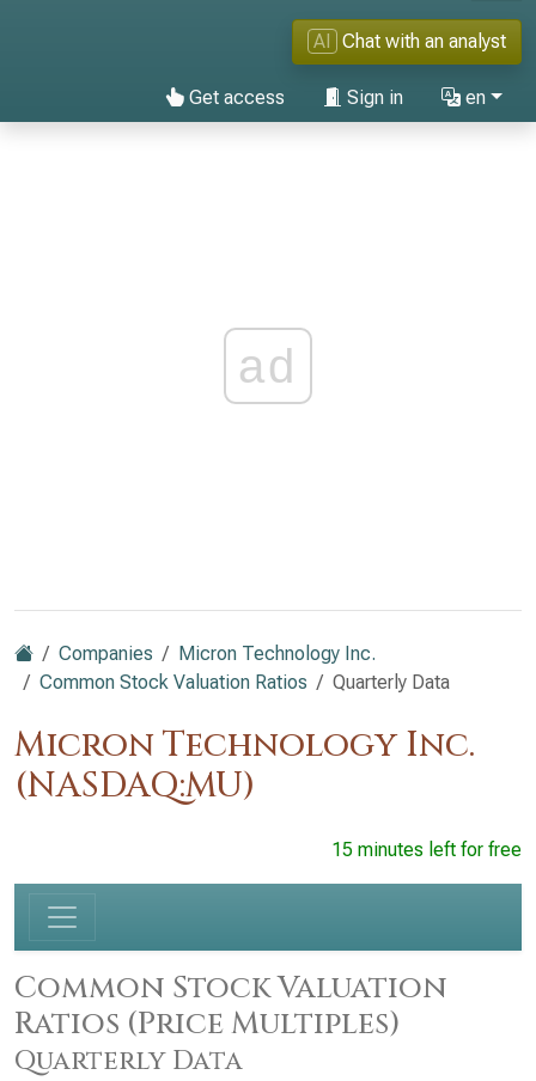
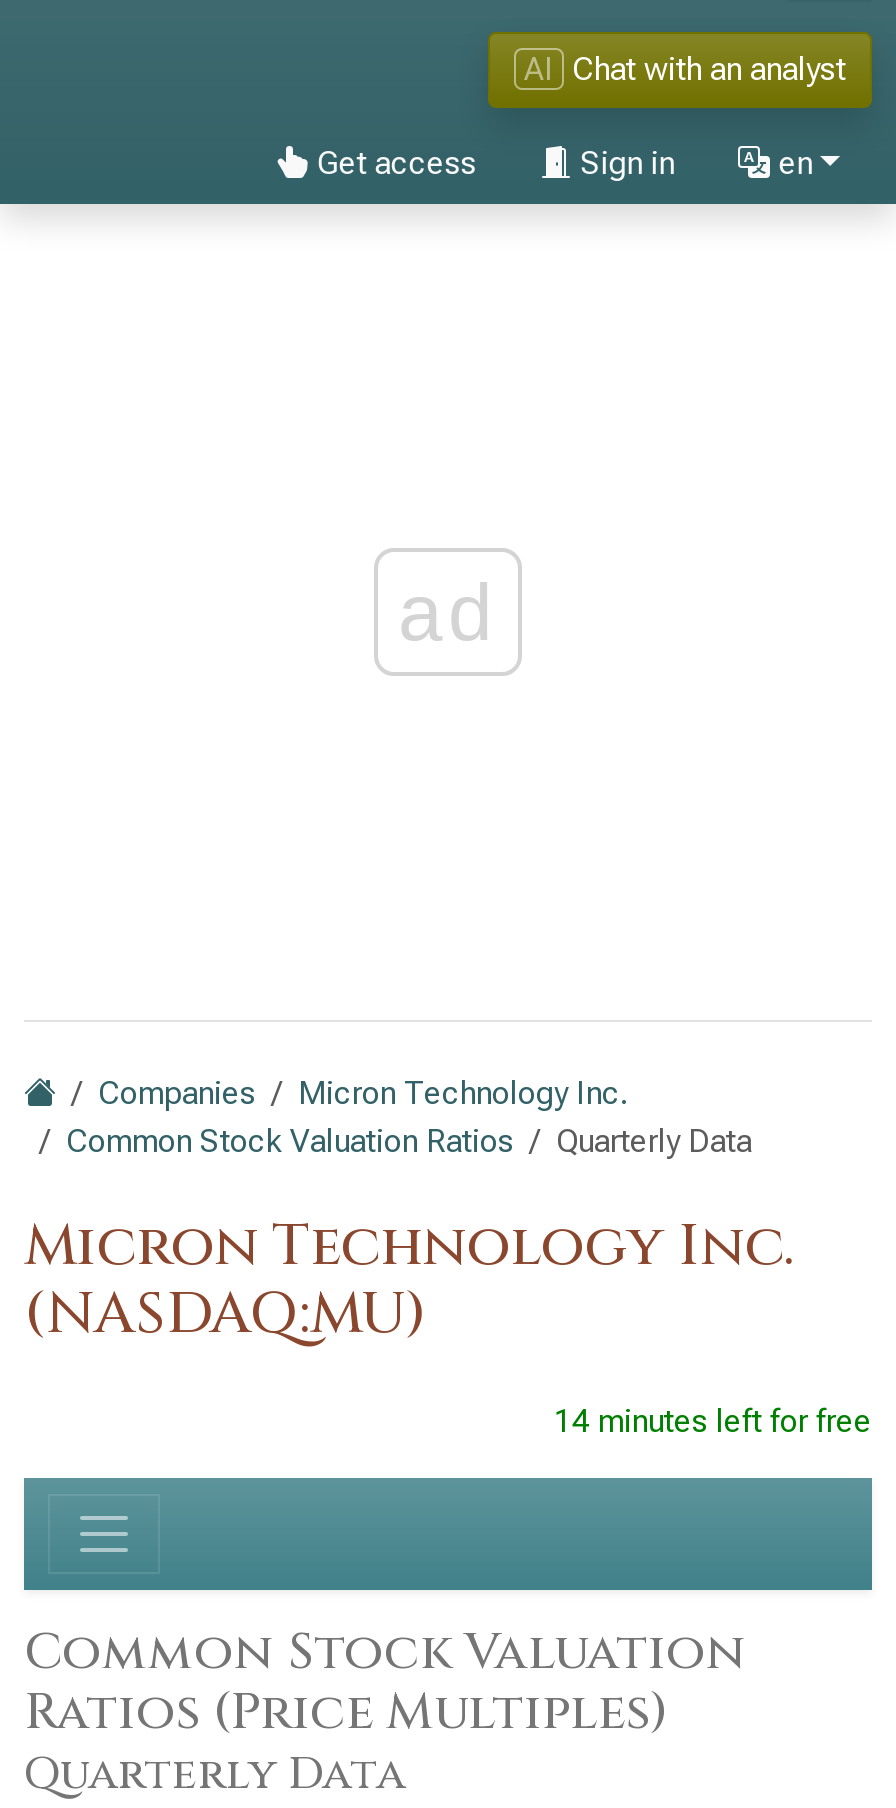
- 15 minutes left for free
+ 14 minutes left for free
